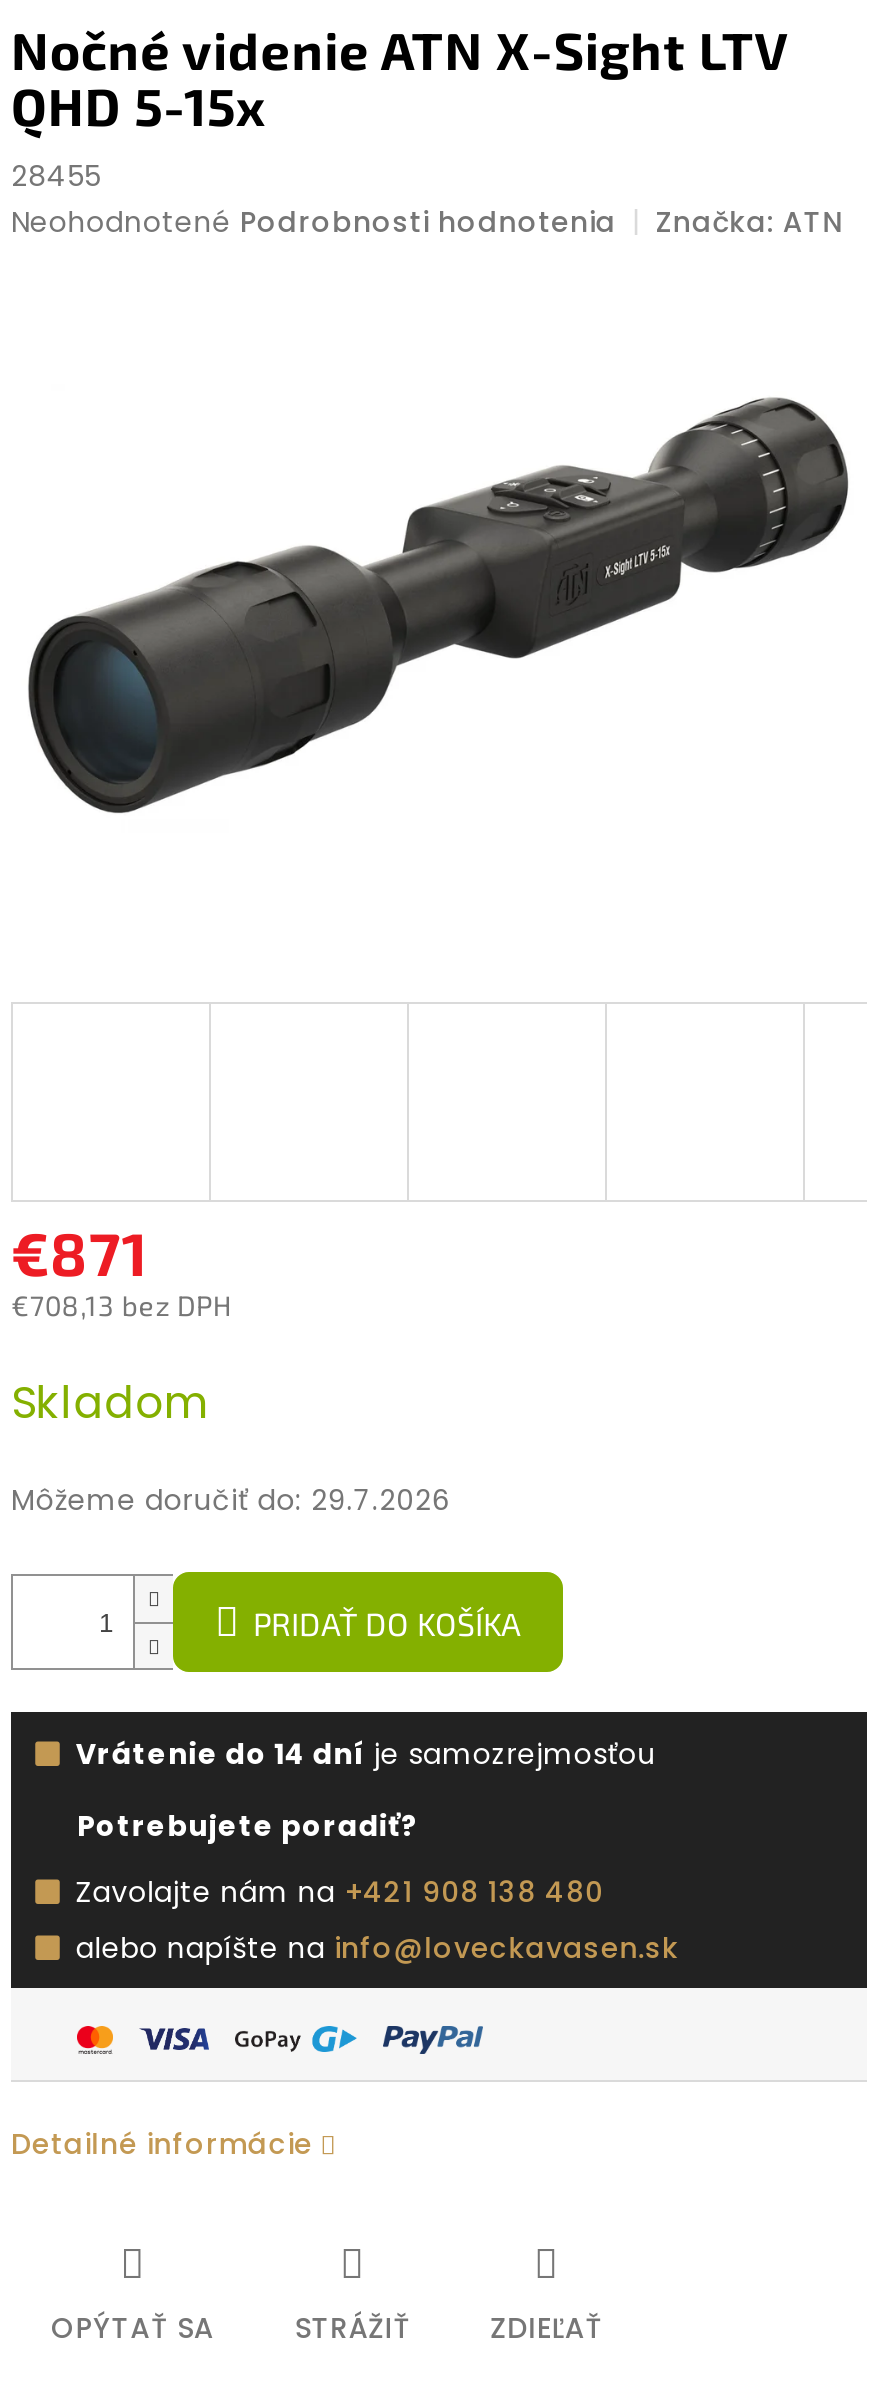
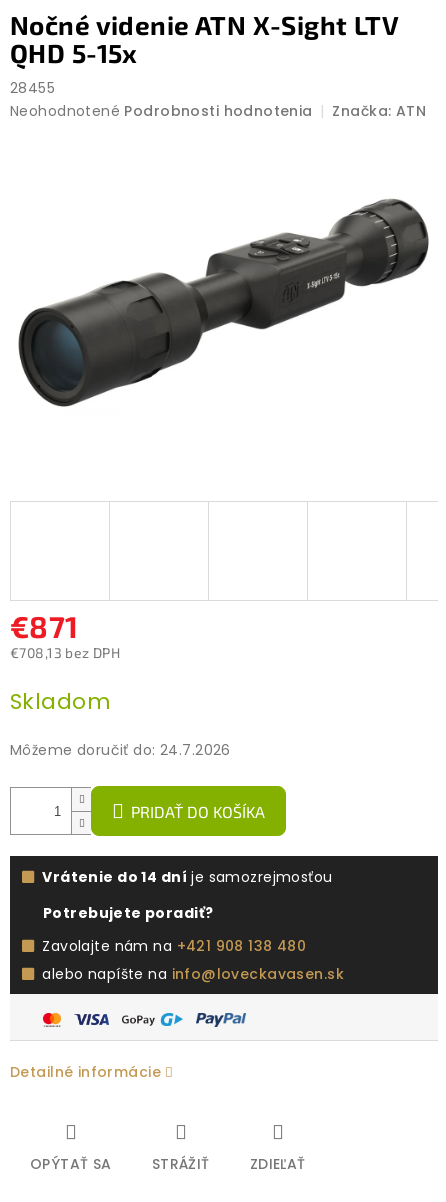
- Môžeme doručiť do: 29.7.2026
+ Môžeme doručiť do: 24.7.2026
